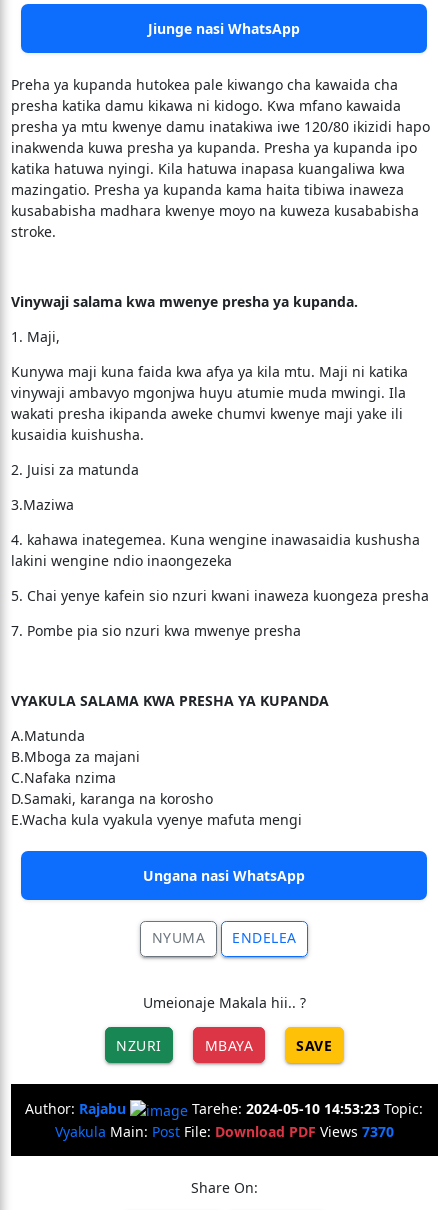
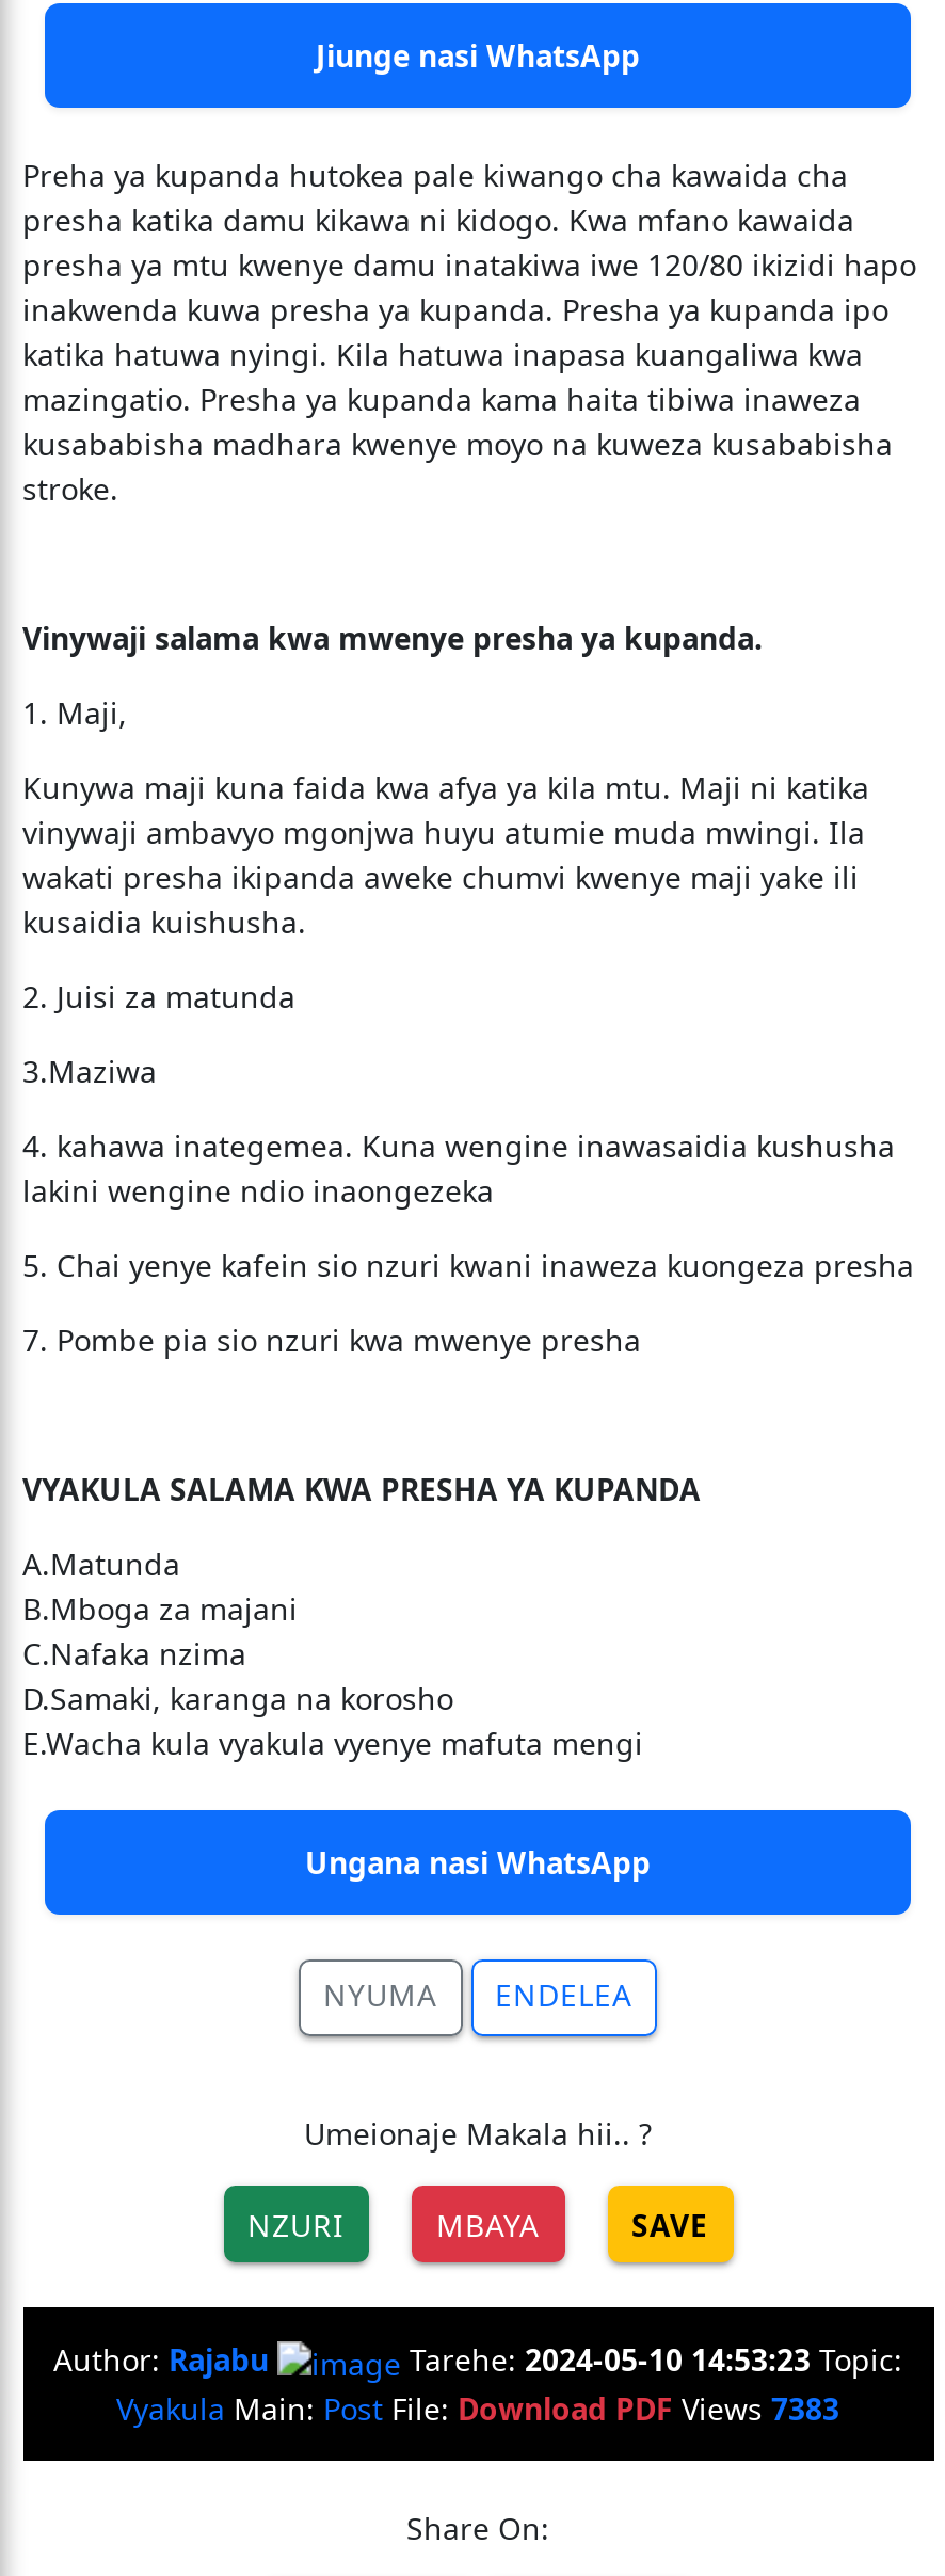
- Vyakula Main: Post File: Download PDF Views 7370
+ Vyakula Main: Post File: Download PDF Views 7383
